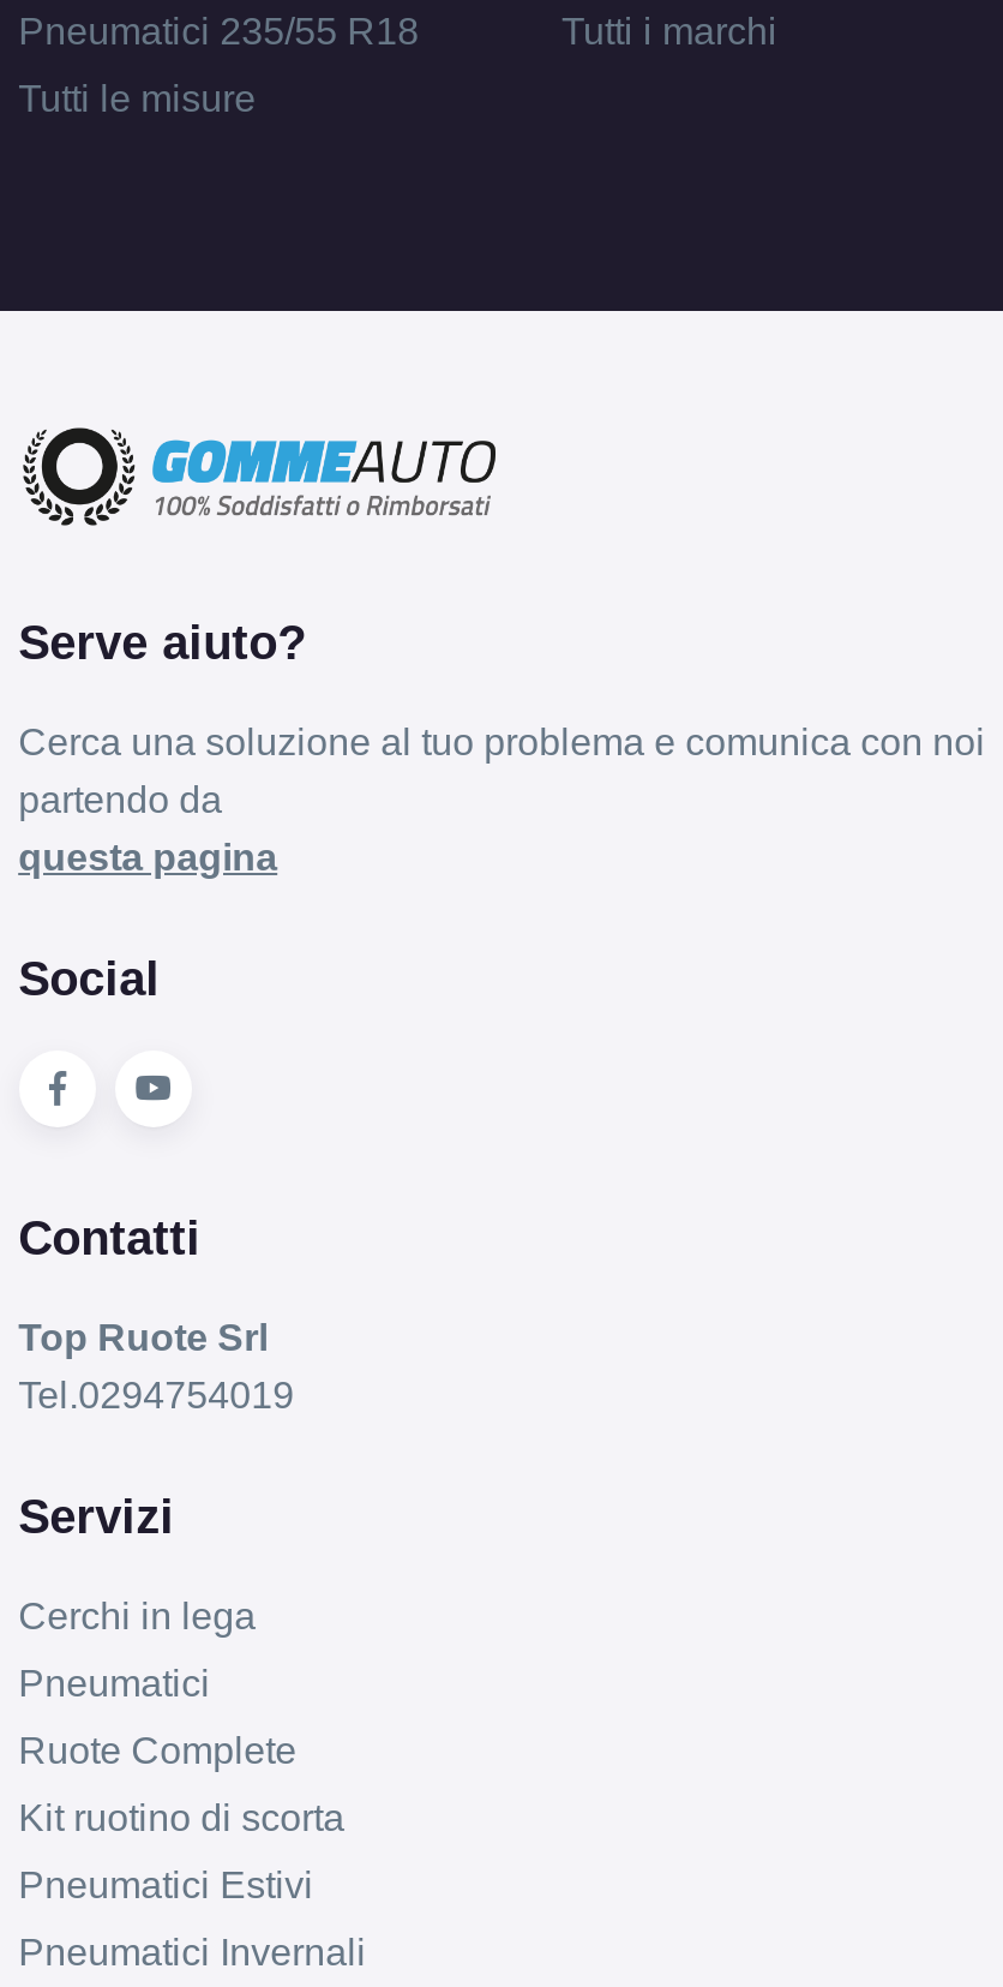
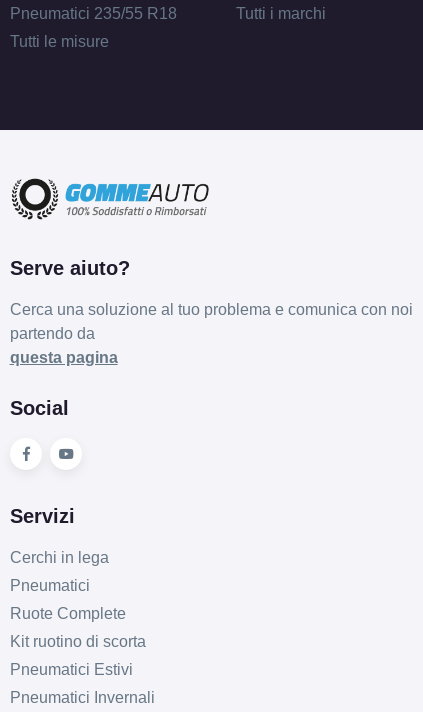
- Contatti
- Top Ruote Srl
- Tel.0294754019
